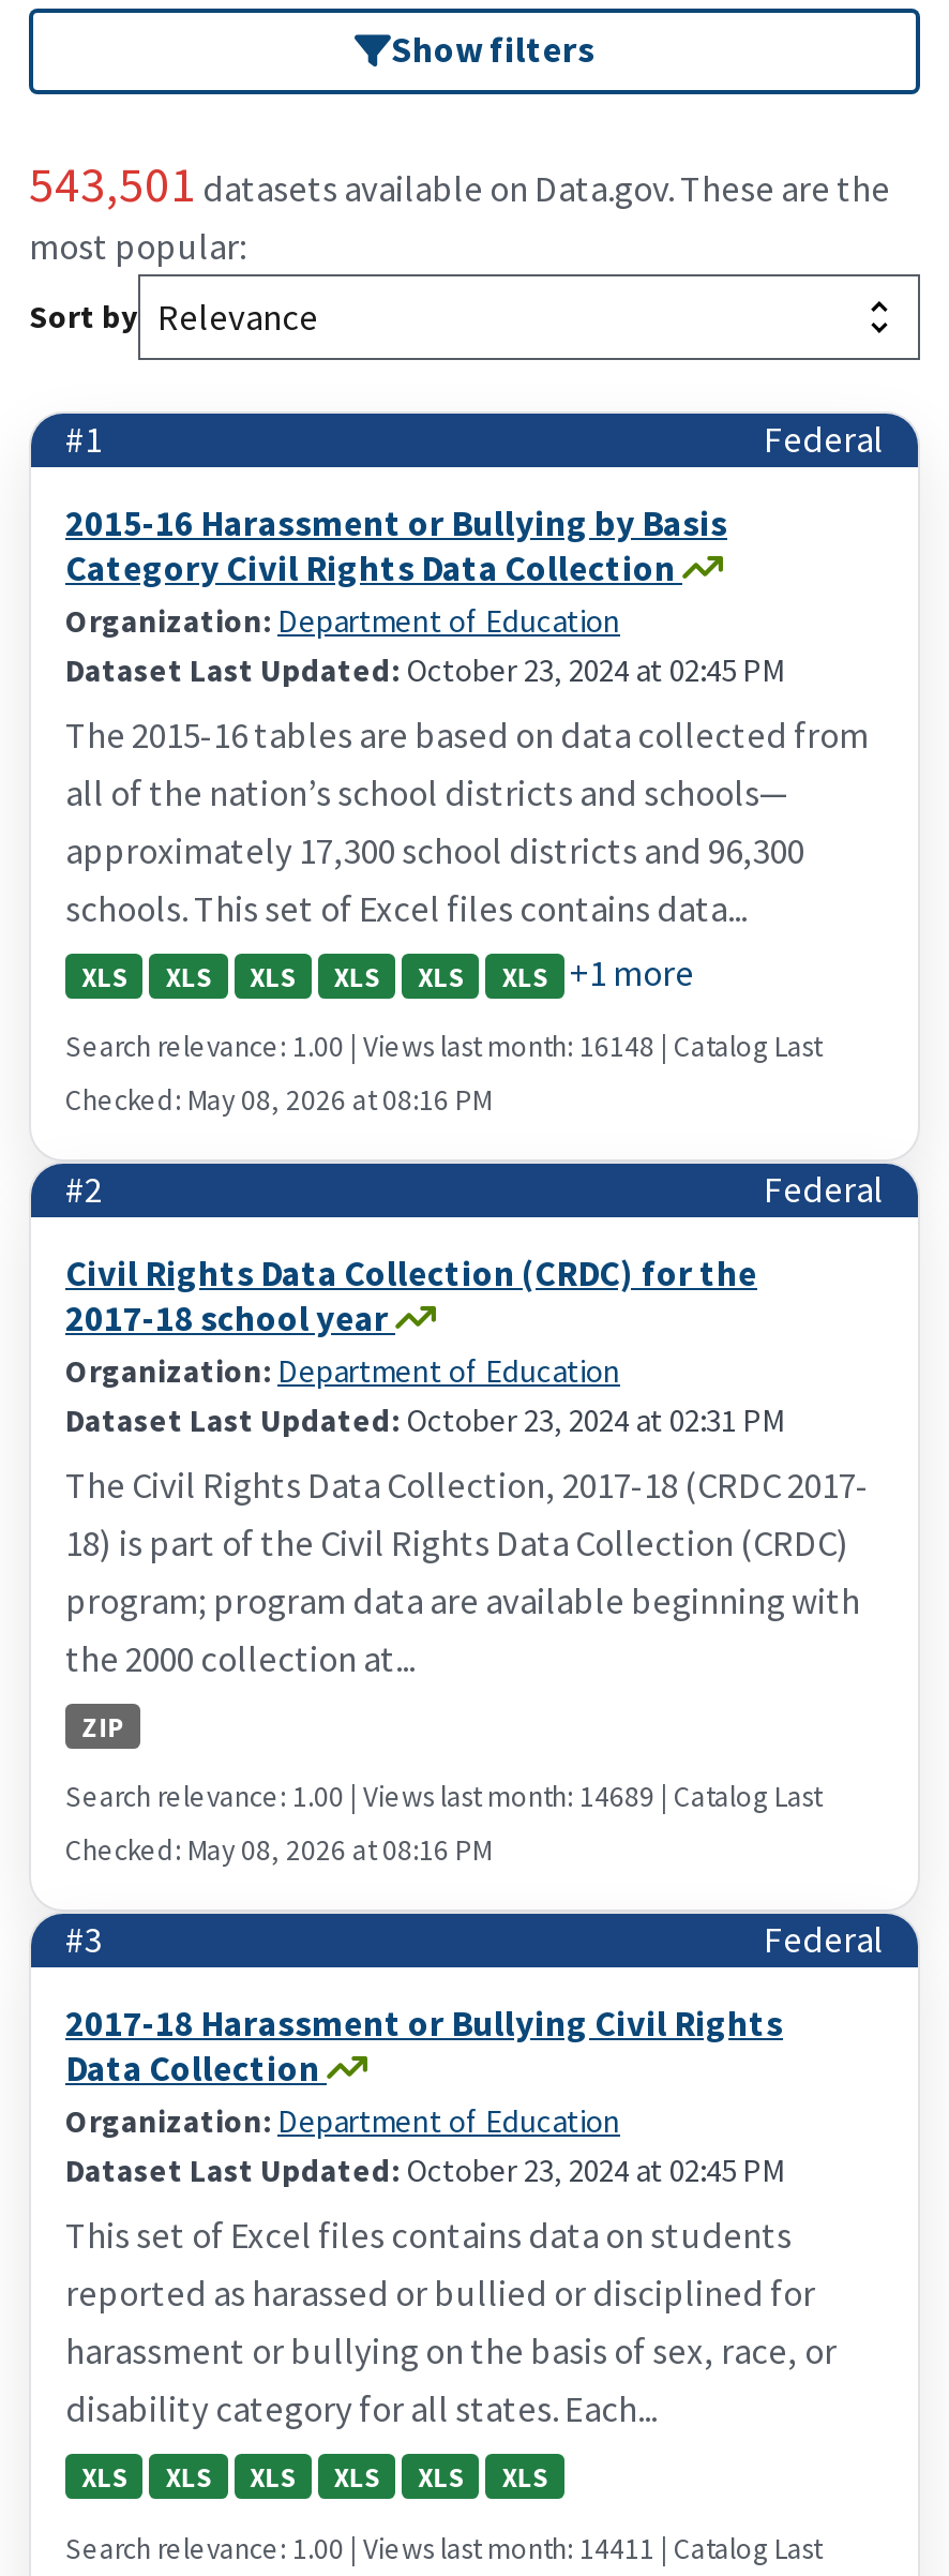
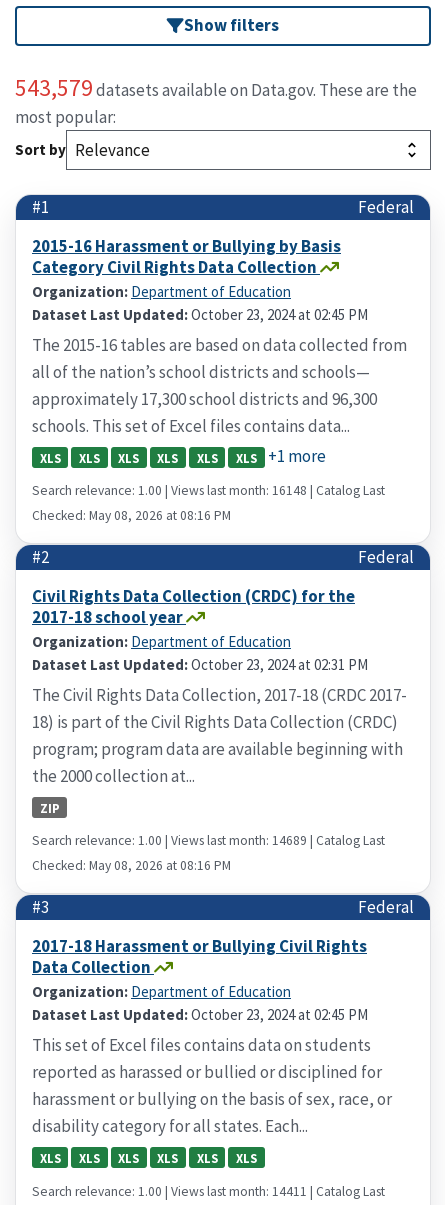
- 543,501 datasets available on Data.gov. These are the
+ 543,579 datasets available on Data.gov. These are the
